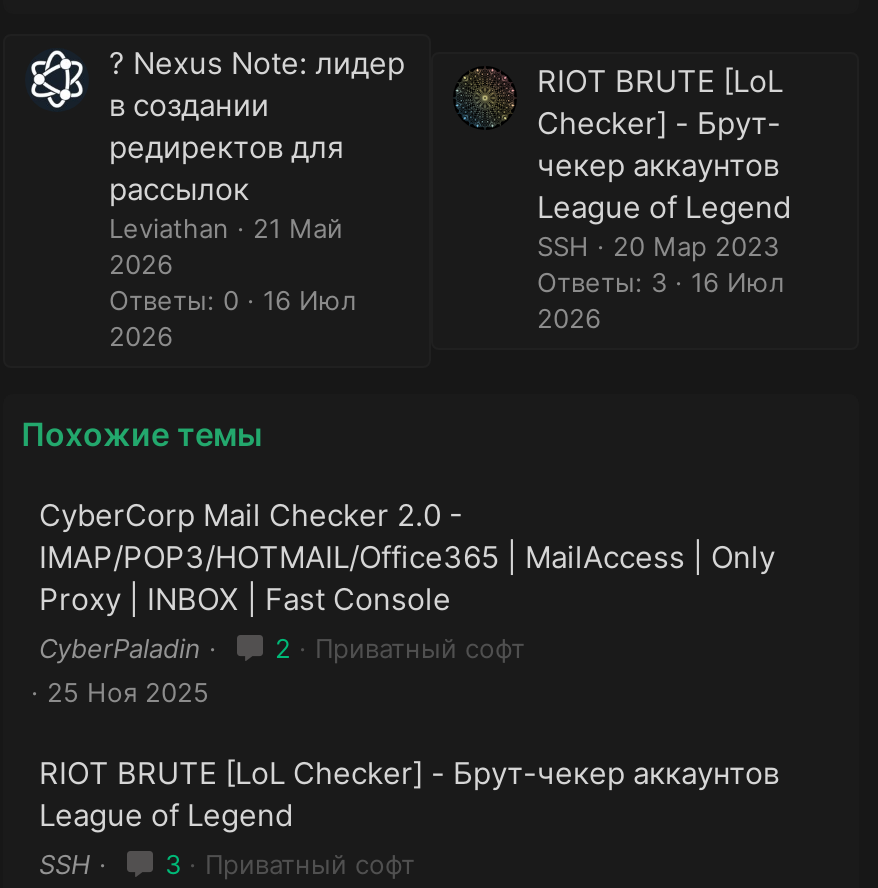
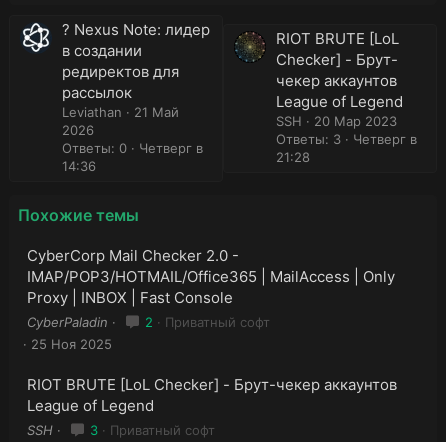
- 16 Июл
- 2026
+ Четверг в
+ 21:28

- 16 Июл
- 2026
+ Четверг в
+ 14:36
